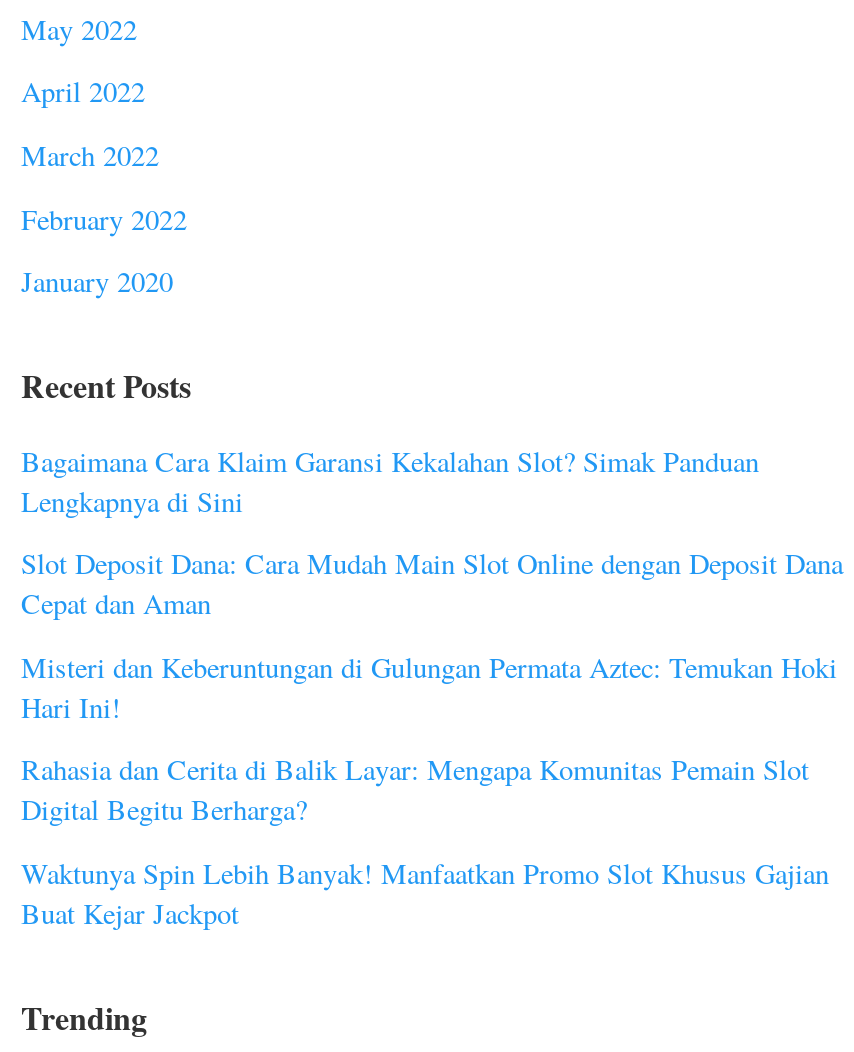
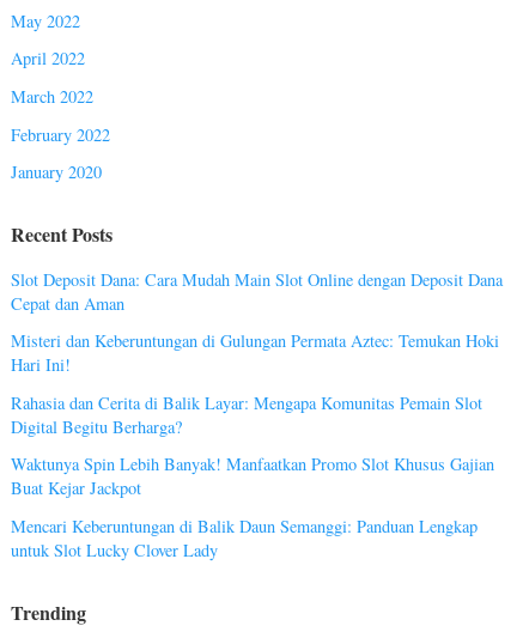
- Bagaimana Cara Klaim Garansi Kekalahan Slot? Simak Panduan
- Lengkapnya di Sini

moved up: Slot Deposit Dana: Cara Mudah Main Slot Online dengan Deposit Dana | Cepat dan Aman | Misteri dan Keberuntungan di Gulungan Permata Aztec: Temukan Hoki | Hari Ini! | Rahasia dan Cerita di Balik Layar: Mengapa Komunitas Pemain Slot | Digital Begitu Berharga? | Waktunya Spin Lebih Banyak! Manfaatkan Promo Slot Khusus Gajian | Buat Kejar Jackpot

+ Mencari Keberuntungan di Balik Daun Semanggi: Panduan Lengkap
+ untuk Slot Lucky Clover Lady
